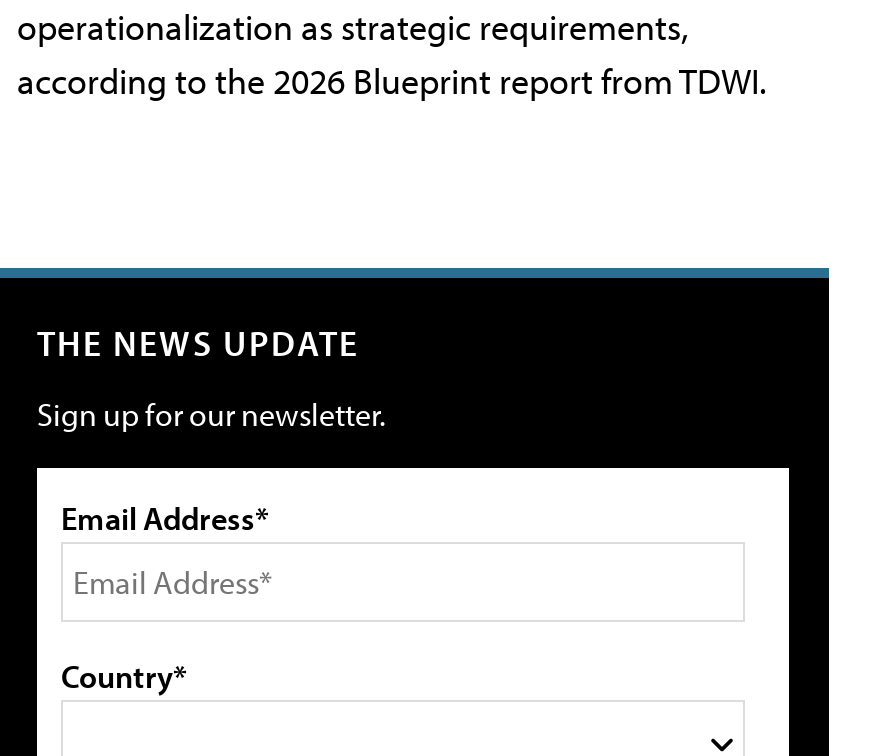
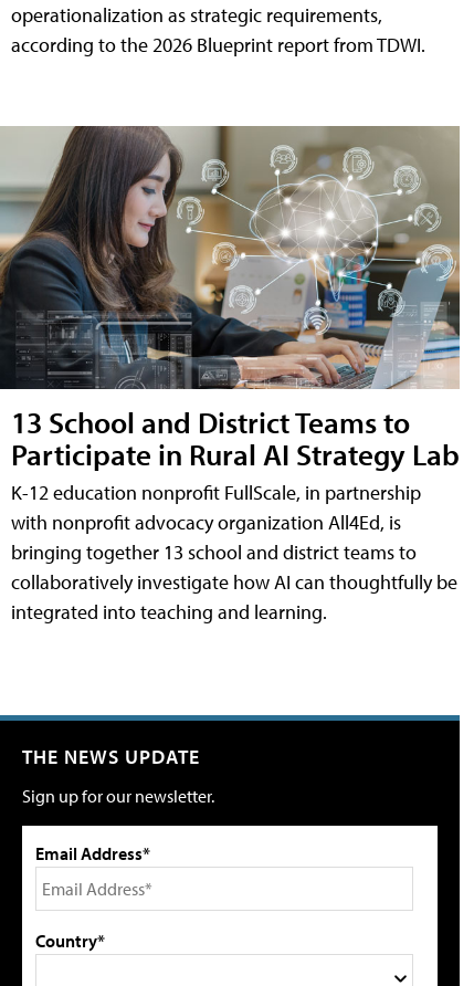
+ [image]
+ 13 School and District Teams to
+ Participate in Rural AI Strategy Lab
+ K-12 education nonprofit FullScale, in partnership
+ with nonprofit advocacy organization All4Ed, is
+ bringing together 13 school and district teams to
+ collaboratively investigate how AI can thoughtfully be
+ integrated into teaching and learning.
